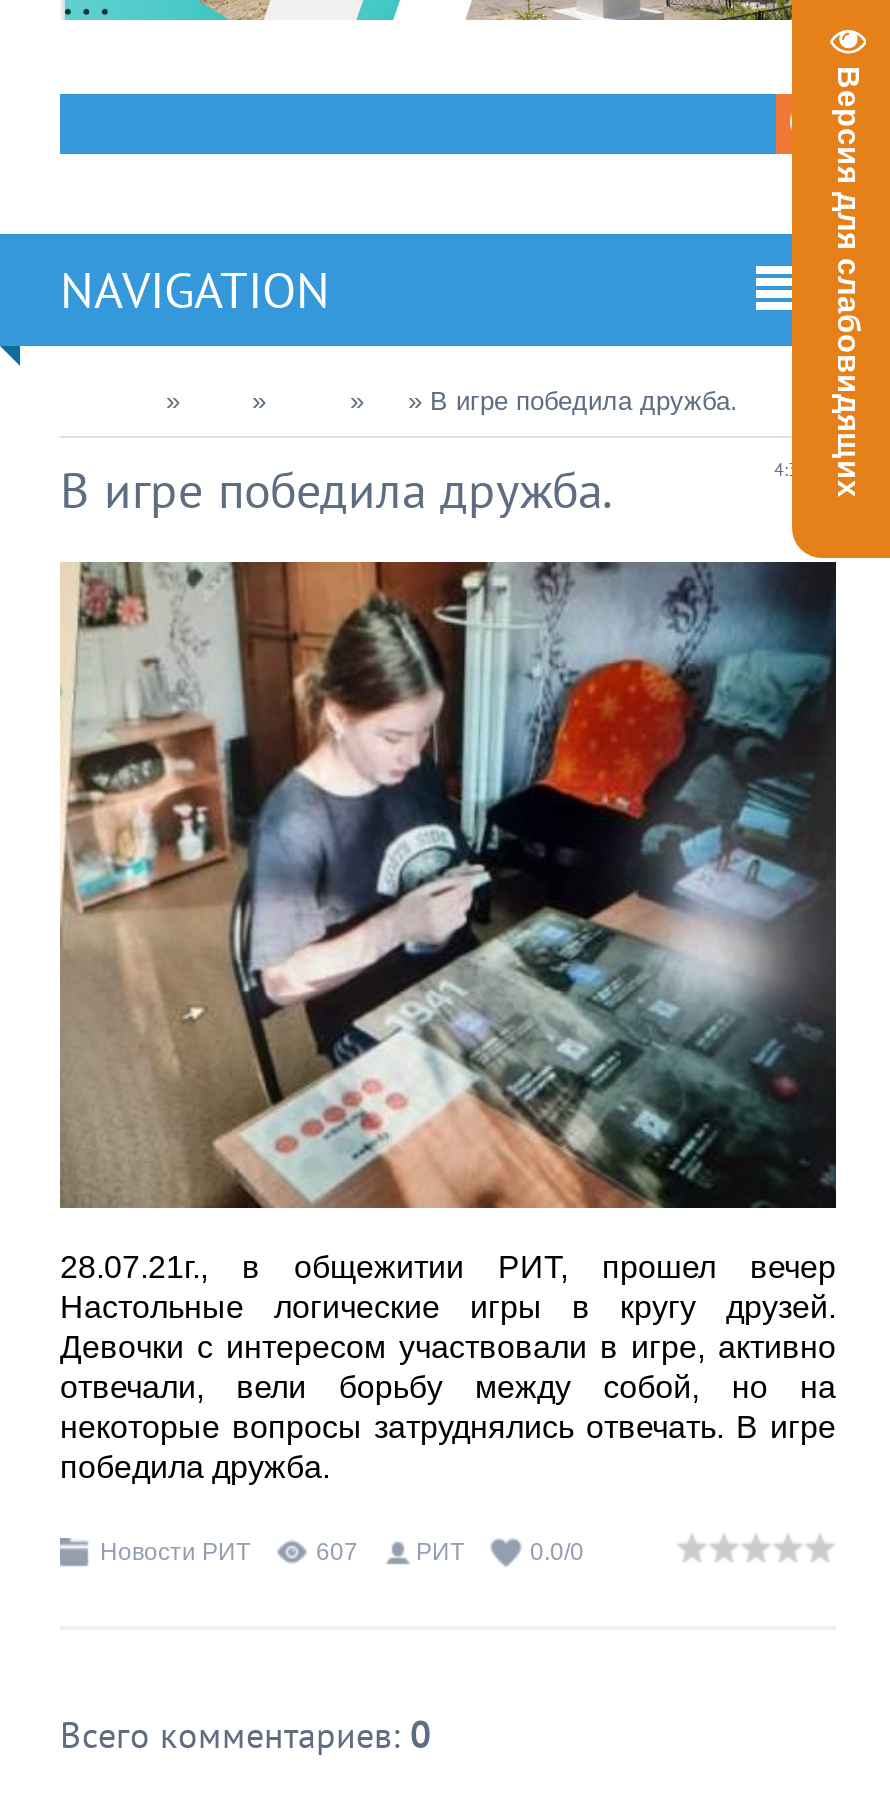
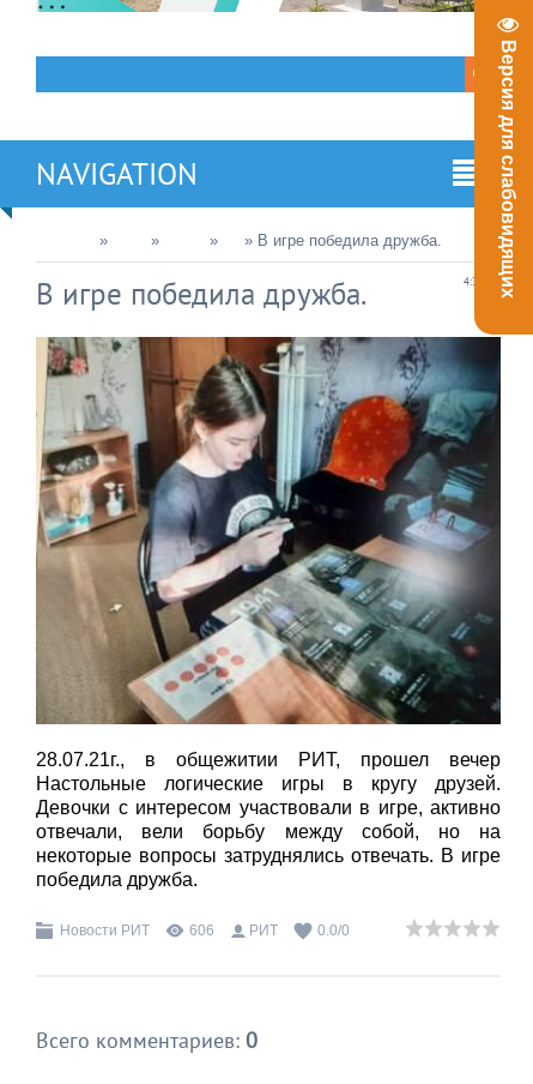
- 607
+ 606
